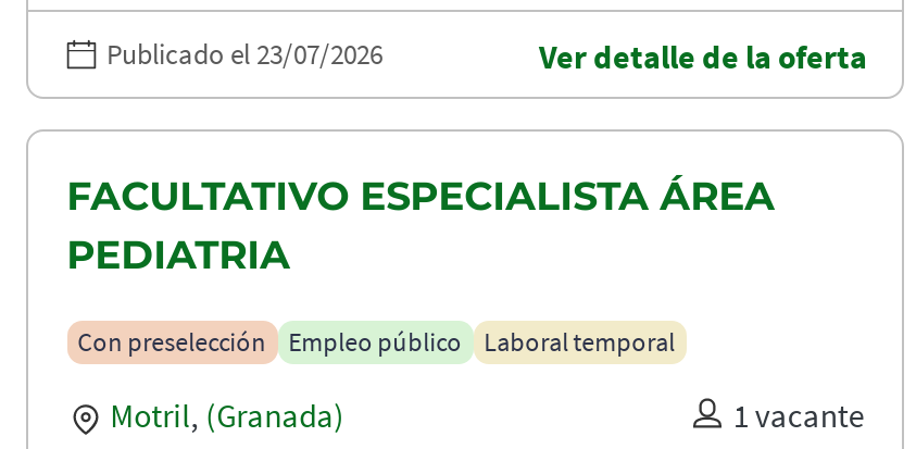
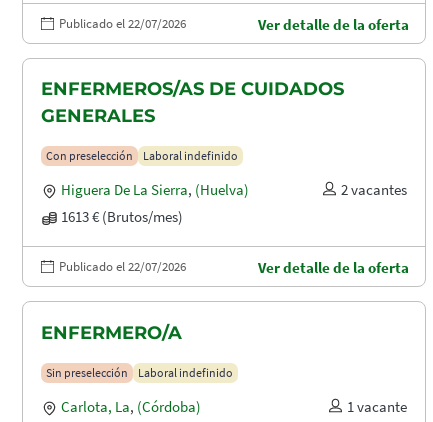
- Publicado el 23/07/2026
+ Publicado el 22/07/2026

- FACULTATIVO ESPECIALISTA ÁREA
- PEDIATRIA
+ ENFERMEROS/AS DE CUIDADOS
+ GENERALES

- Empleo público
- Laboral temporal
- Motril, (Granada)
+ Laboral indefinido
+ Higuera De La Sierra, (Huelva)
+ 2 vacantes
+ 1613 € (Brutos/mes)
+ Publicado el 22/07/2026
+ Ver detalle de la oferta
+ ENFERMERO/A
+ Sin preselección
+ Laboral indefinido
+ Carlota, La, (Córdoba)
